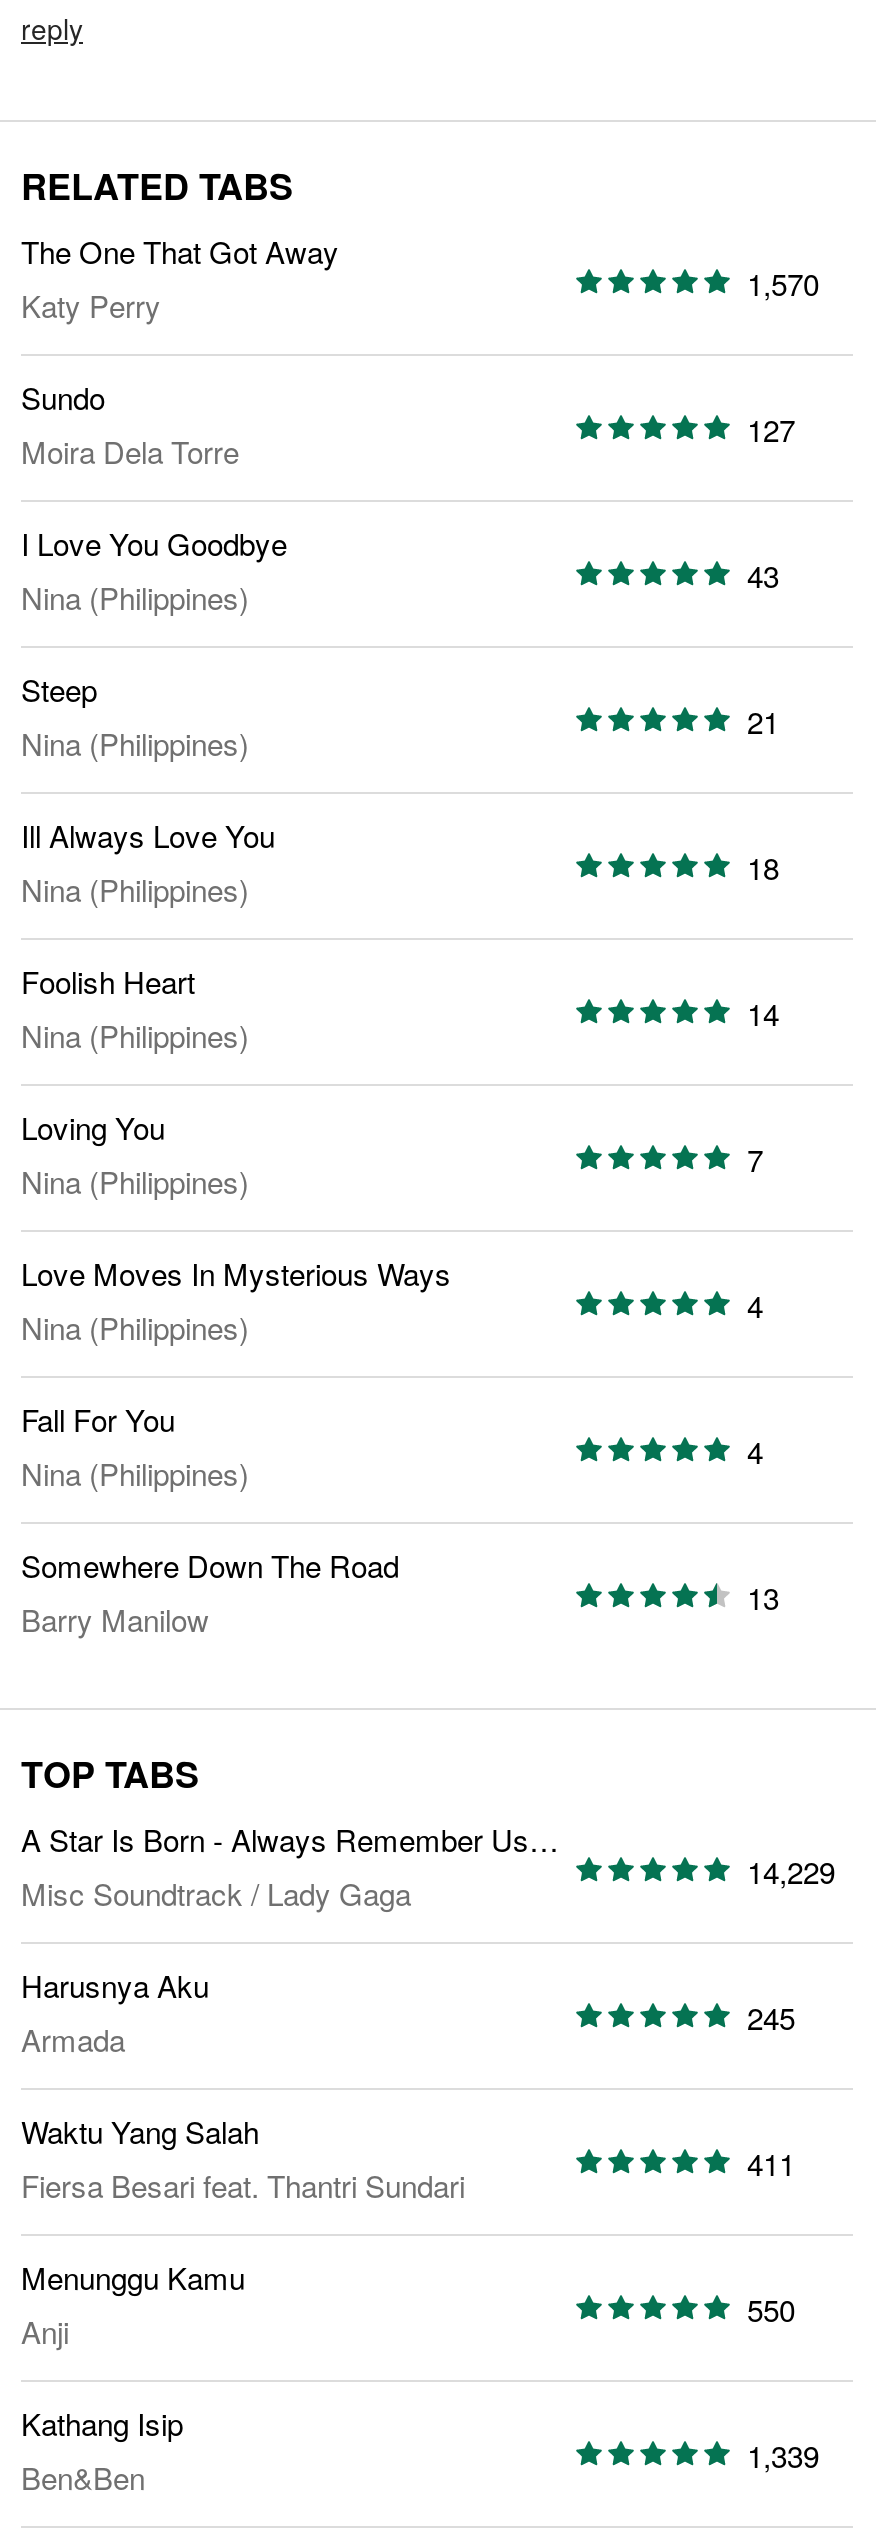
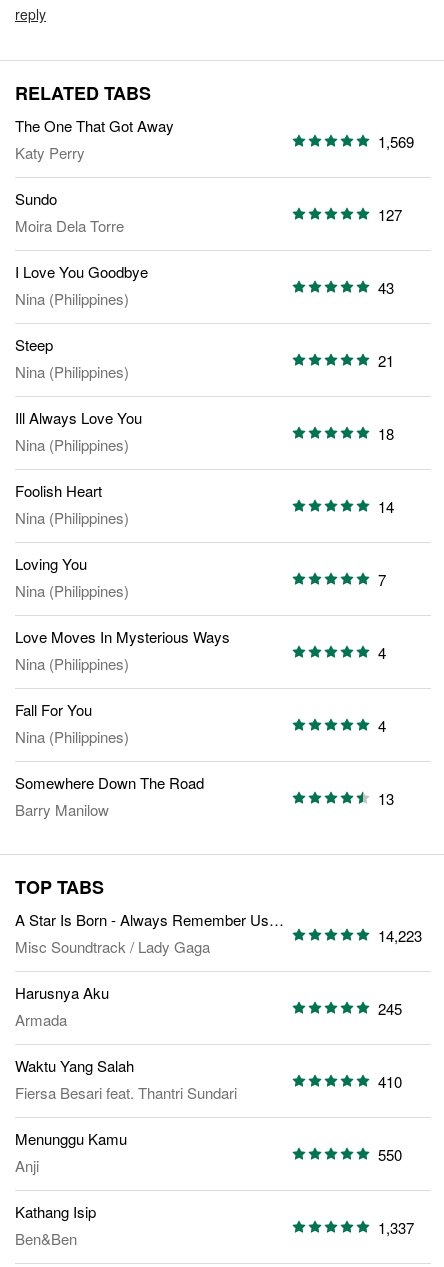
- 1,570
+ 1,569

- 14,229
+ 14,223

- 411
+ 410

- 1,339
+ 1,337
